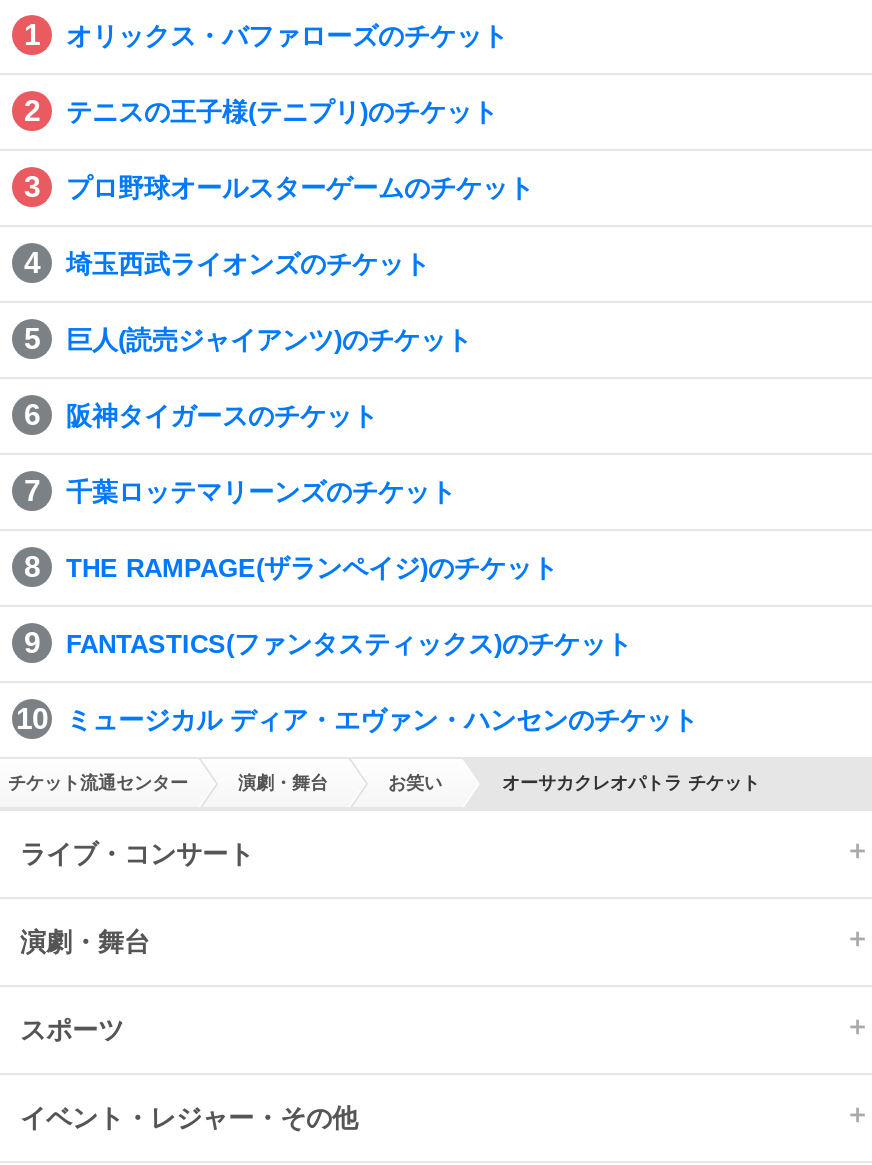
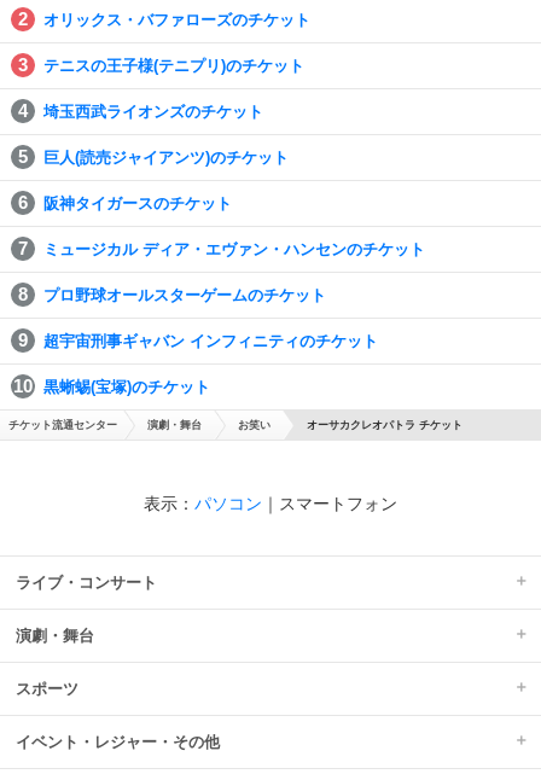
moved down: プロ野球オールスターゲームのチケット

moved up: 埼玉西武ライオンズのチケット | 巨人(読売ジャイアンツ)のチケット | 阪神タイガースのチケット

- 千葉ロッテマリーンズのチケット
- THE RAMPAGE(ザランペイジ)のチケット
- FANTASTICS(ファンタスティックス)のチケット

moved up: ミュージカル ディア・エヴァン・ハンセンのチケット

+ 超宇宙刑事ギャバン インフィニティのチケット
+ 黒蜥蜴(宝塚)のチケット

moved up: チケット流通センター | 演劇・舞台 | お笑い | オーサカクレオパトラ チケット

+ 表示：パソコン｜スマートフォン
